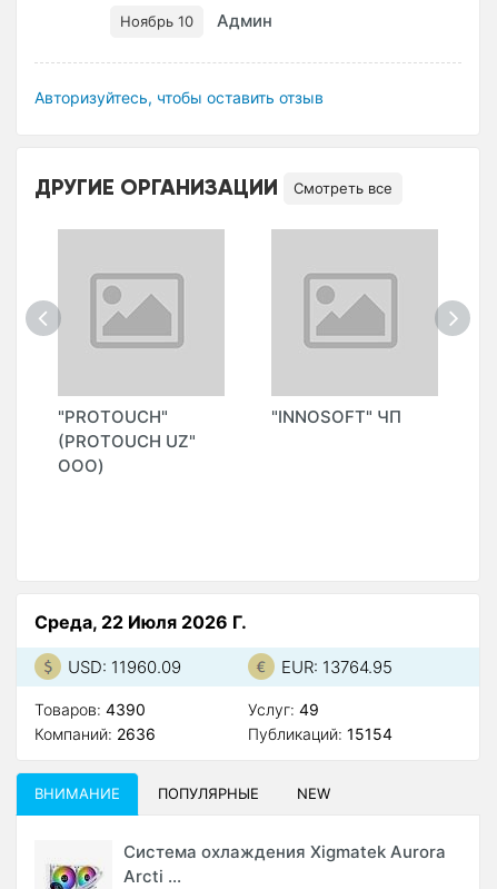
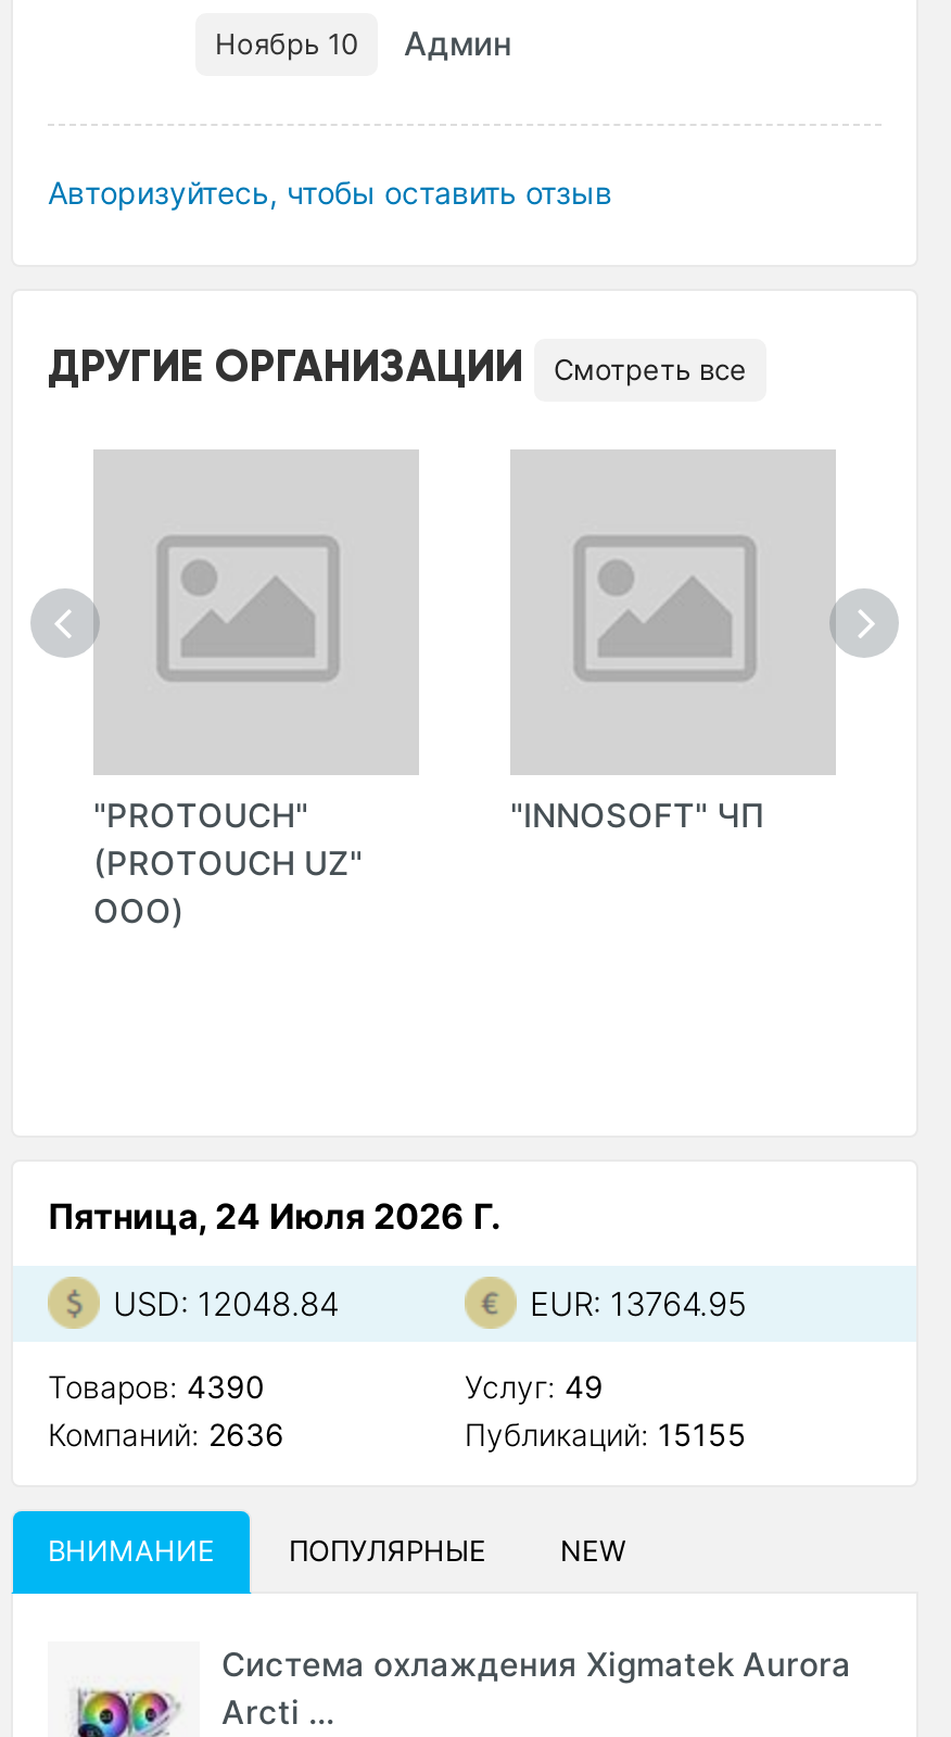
- Среда, 22 Июля 2026 Г.
+ Пятница, 24 Июля 2026 Г.

- USD: 11960.09
+ USD: 12048.84

- Публикаций: 15154
+ Публикаций: 15155
